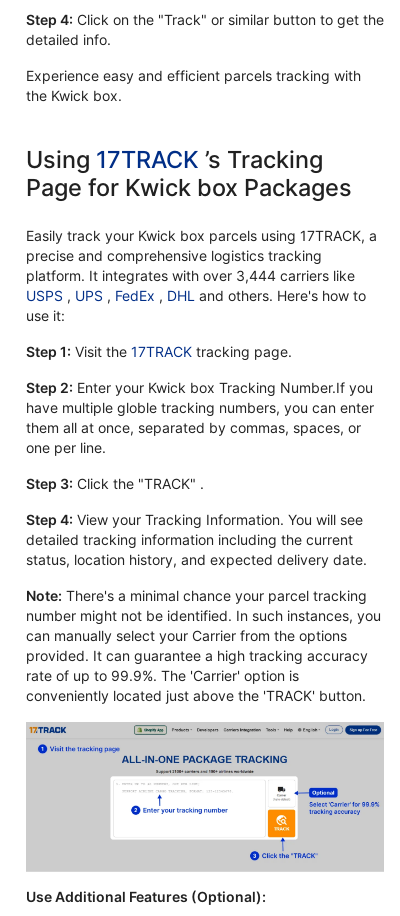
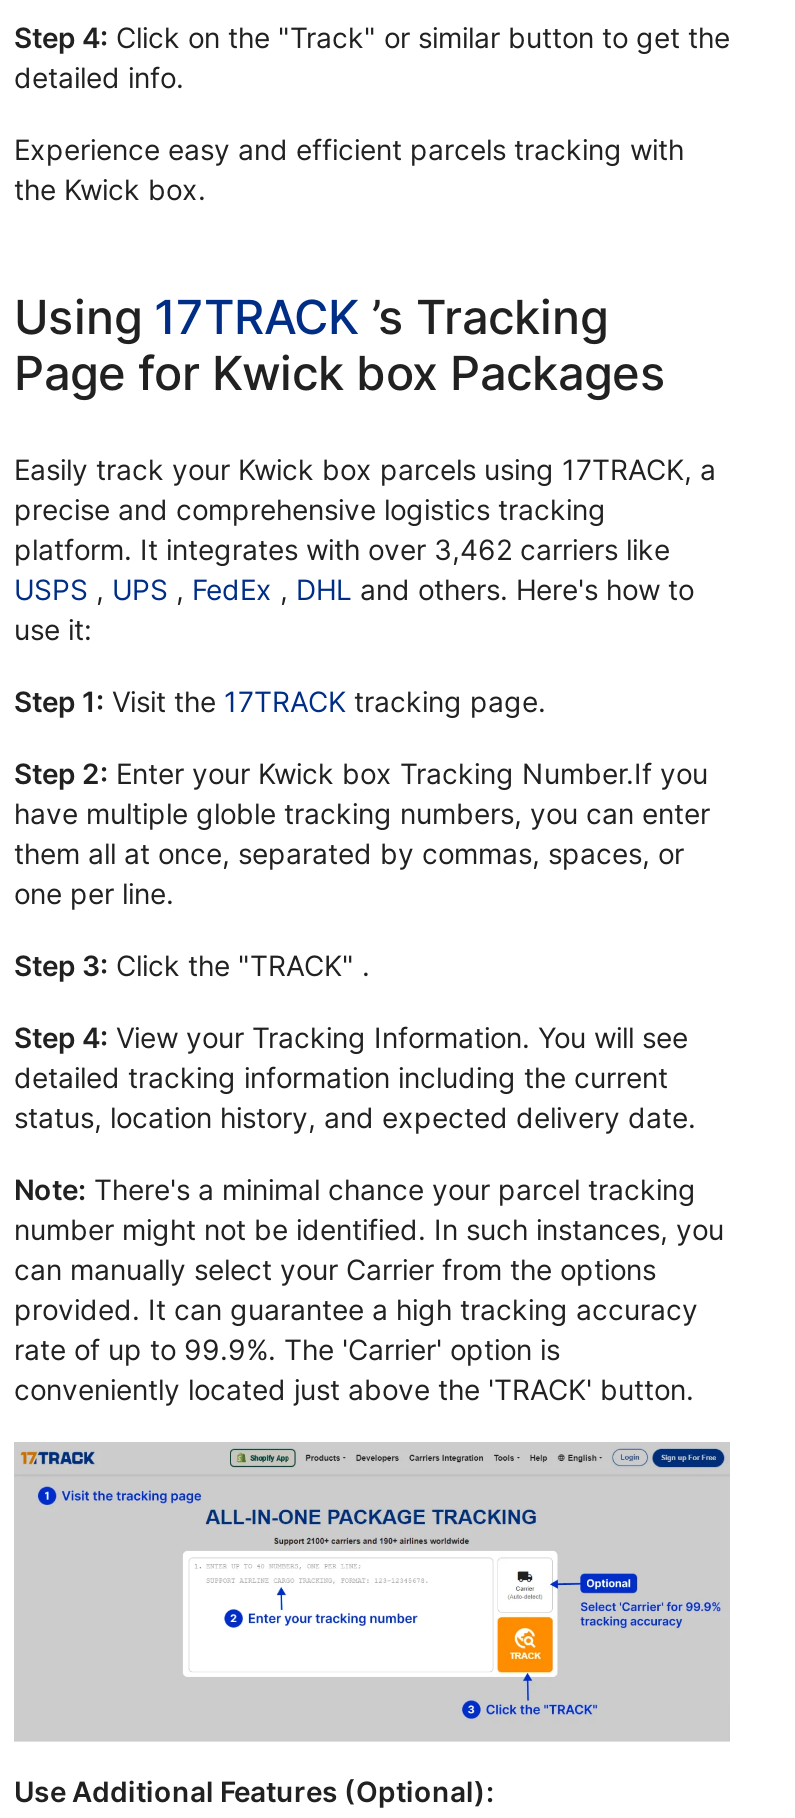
- platform. It integrates with over 3,444 carriers like
+ platform. It integrates with over 3,462 carriers like
